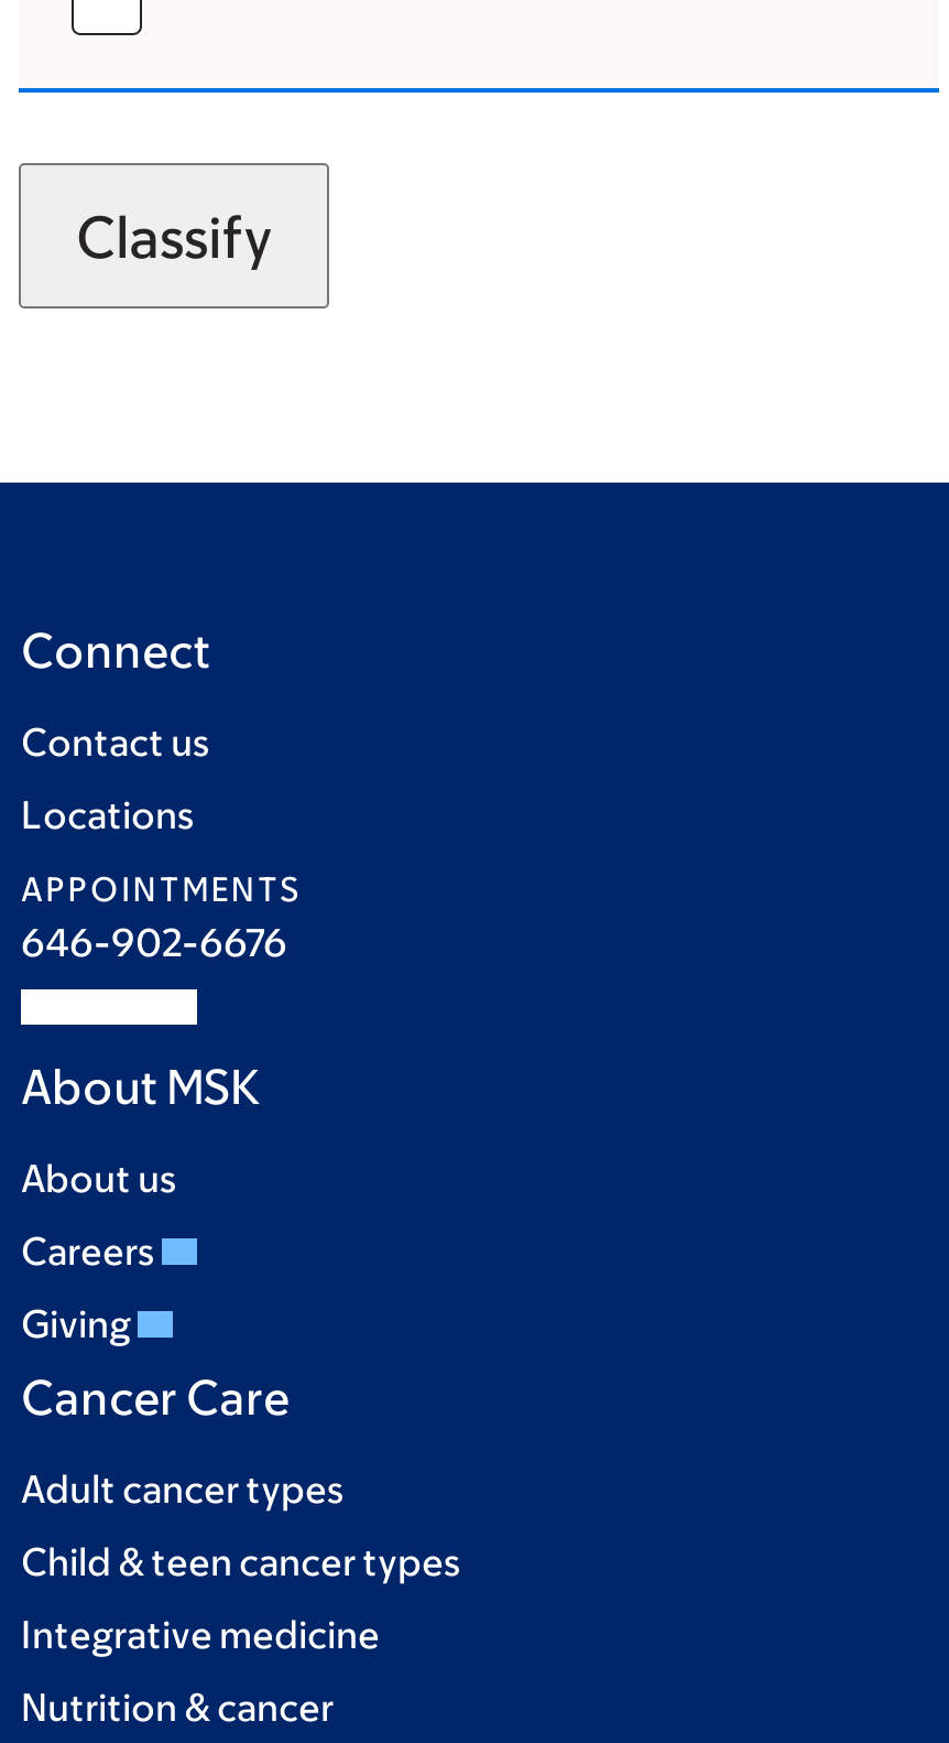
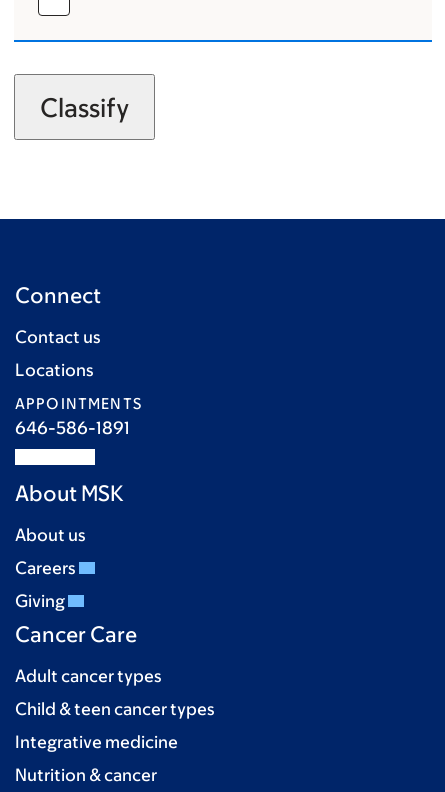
- 646-902-6676
+ 646-586-1891
